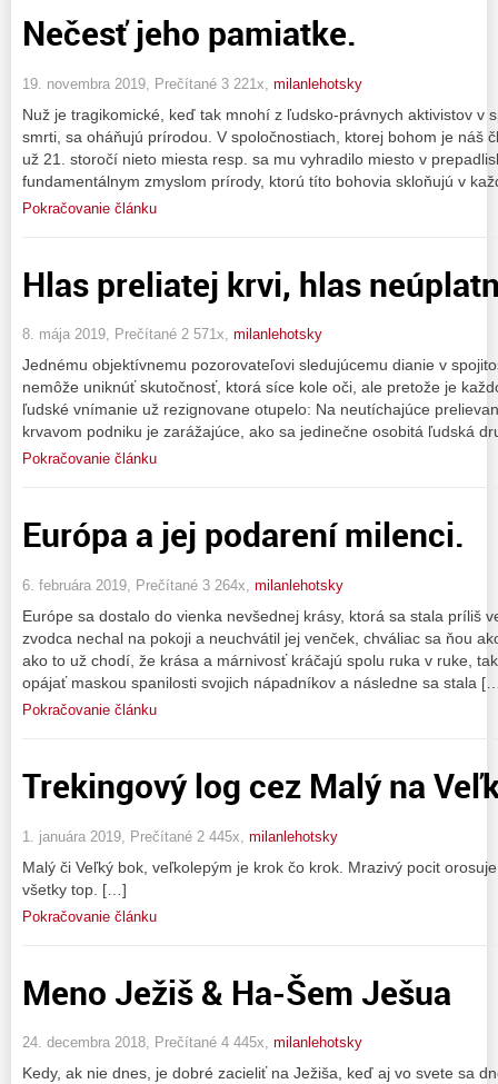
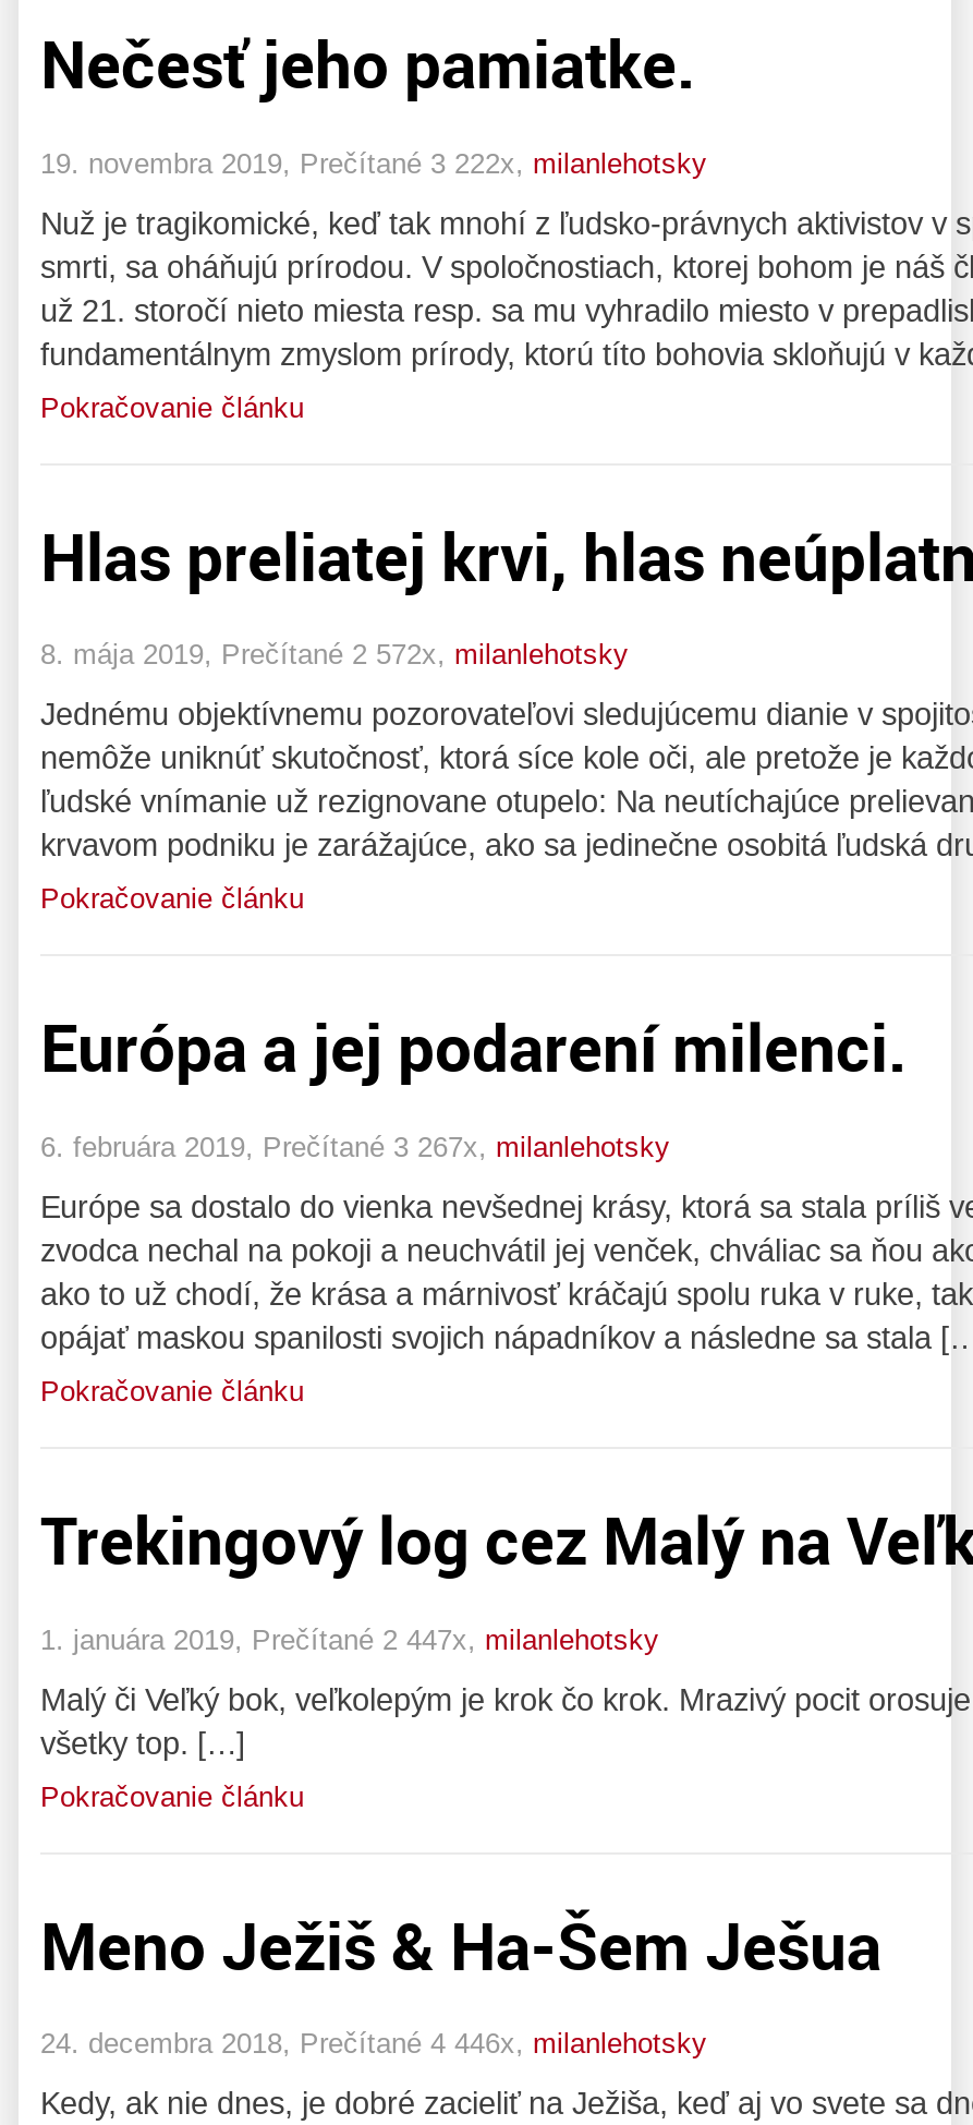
- 19. novembra 2019, Prečítané 3 221x, milanlehotsky
+ 19. novembra 2019, Prečítané 3 222x, milanlehotsky

- 8. mája 2019, Prečítané 2 571x, milanlehotsky
+ 8. mája 2019, Prečítané 2 572x, milanlehotsky

- 6. februára 2019, Prečítané 3 264x, milanlehotsky
+ 6. februára 2019, Prečítané 3 267x, milanlehotsky

- 1. januára 2019, Prečítané 2 445x, milanlehotsky
+ 1. januára 2019, Prečítané 2 447x, milanlehotsky

- 24. decembra 2018, Prečítané 4 445x, milanlehotsky
+ 24. decembra 2018, Prečítané 4 446x, milanlehotsky
